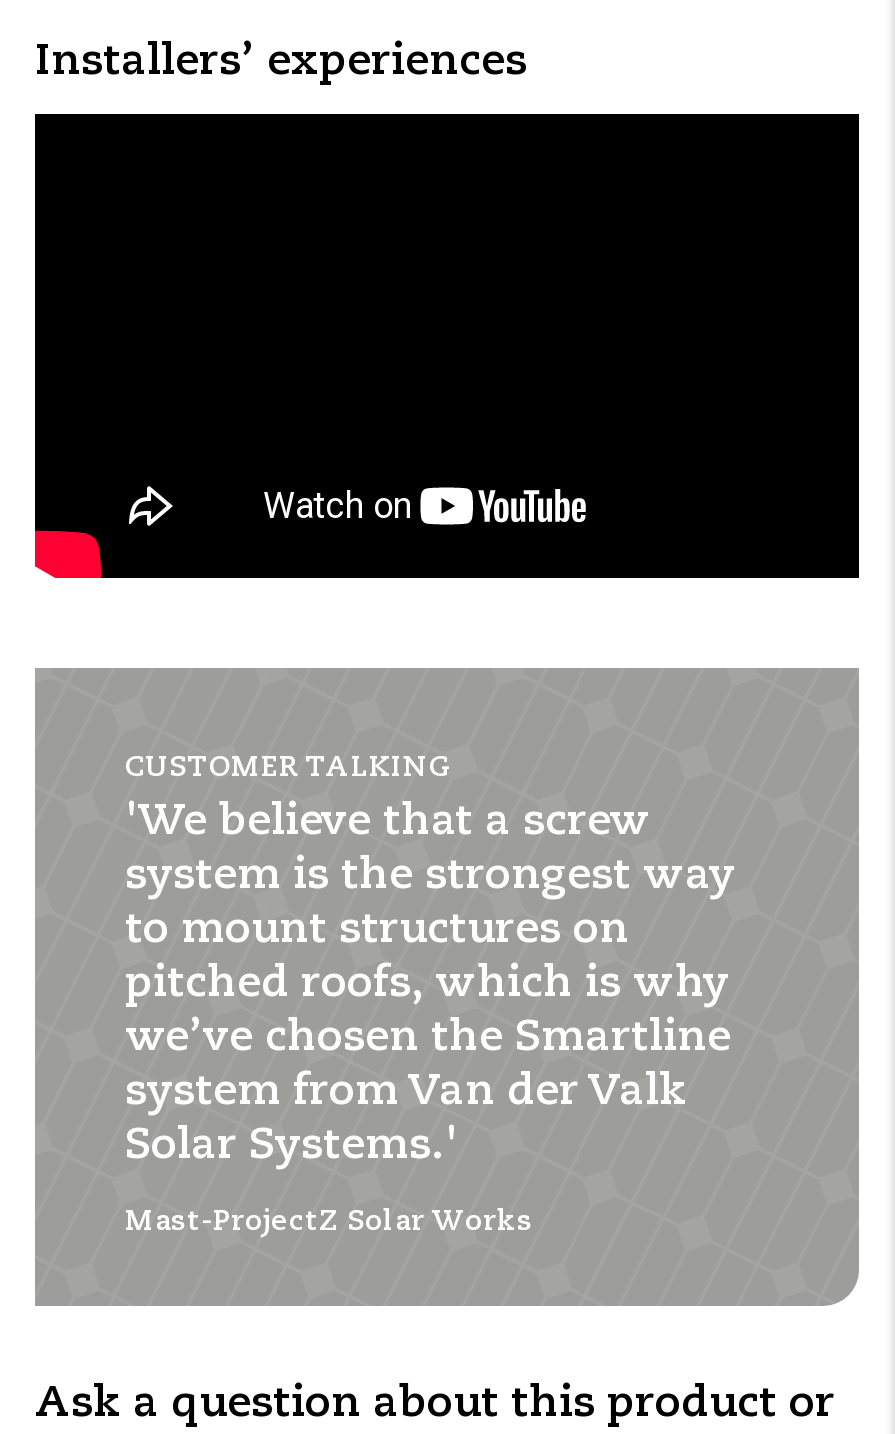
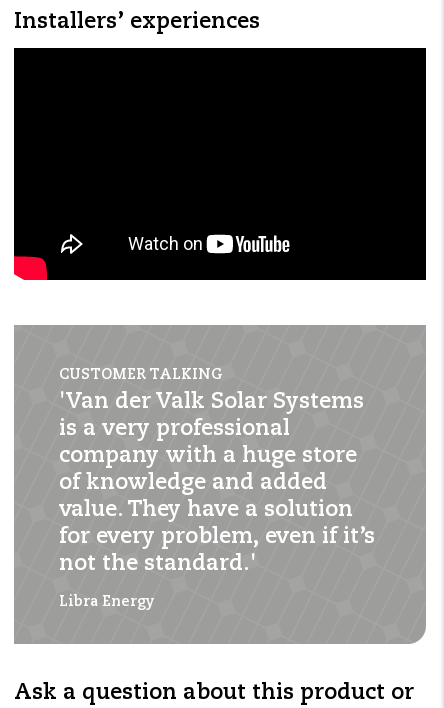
- 'We believe that a screw
- system is the strongest way
- to mount structures on
- pitched roofs, which is why
- we’ve chosen the Smartline
- system from Van der Valk
- Solar Systems.'
+ 'Van der Valk Solar Systems
+ is a very professional
+ company with a huge store
+ of knowledge and added
+ value. They have a solution
+ for every problem, even if it’s
+ not the standard.'

- Mast-ProjectZ Solar Works
+ Libra Energy
